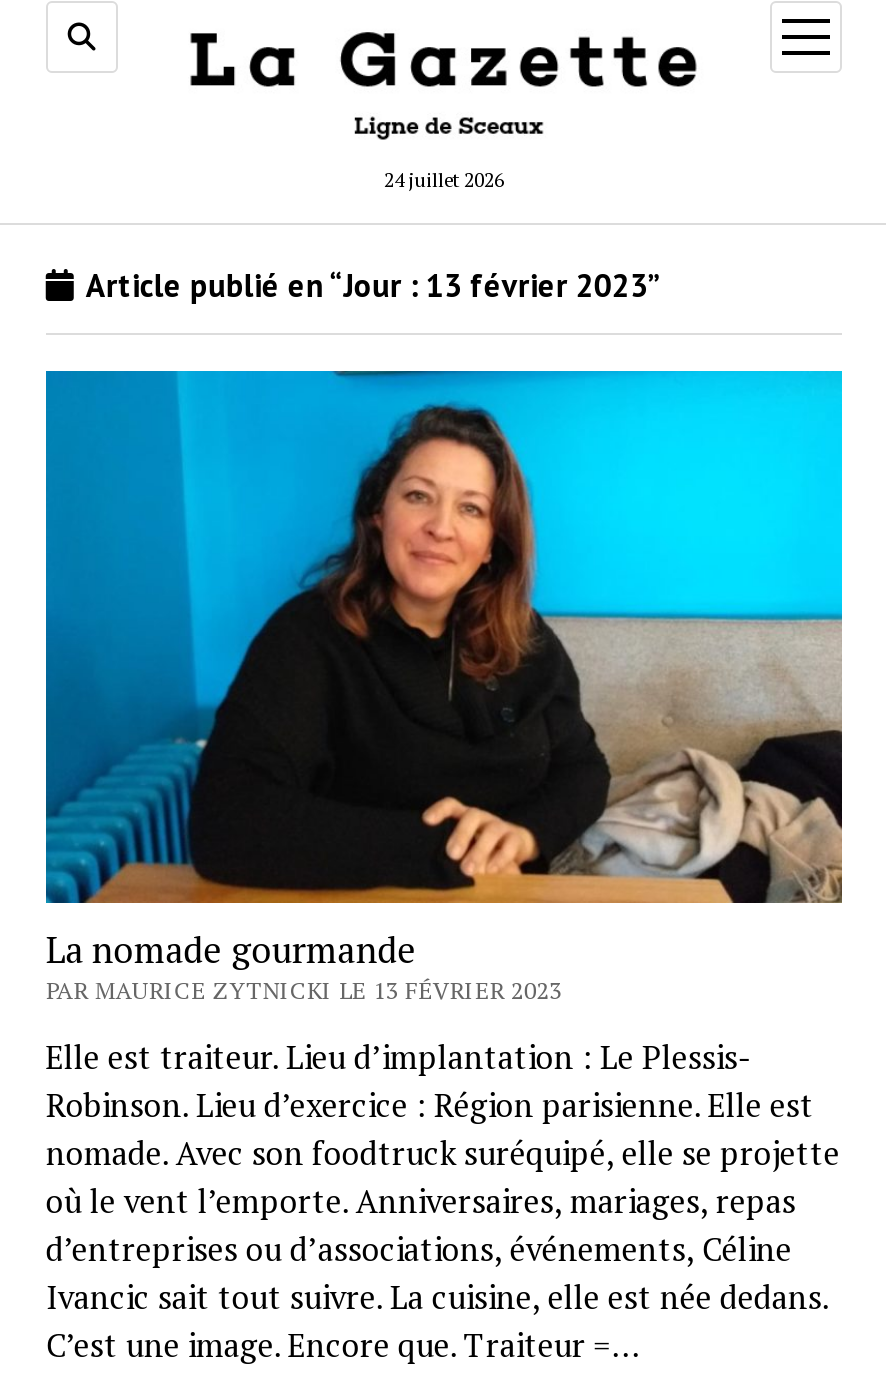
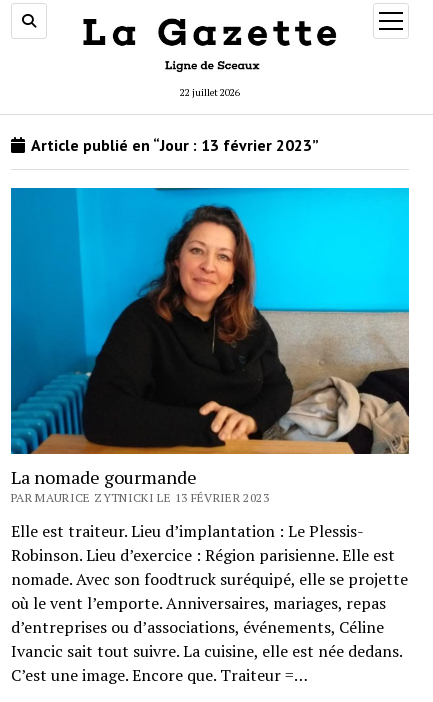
- 24 juillet 2026
+ 22 juillet 2026
